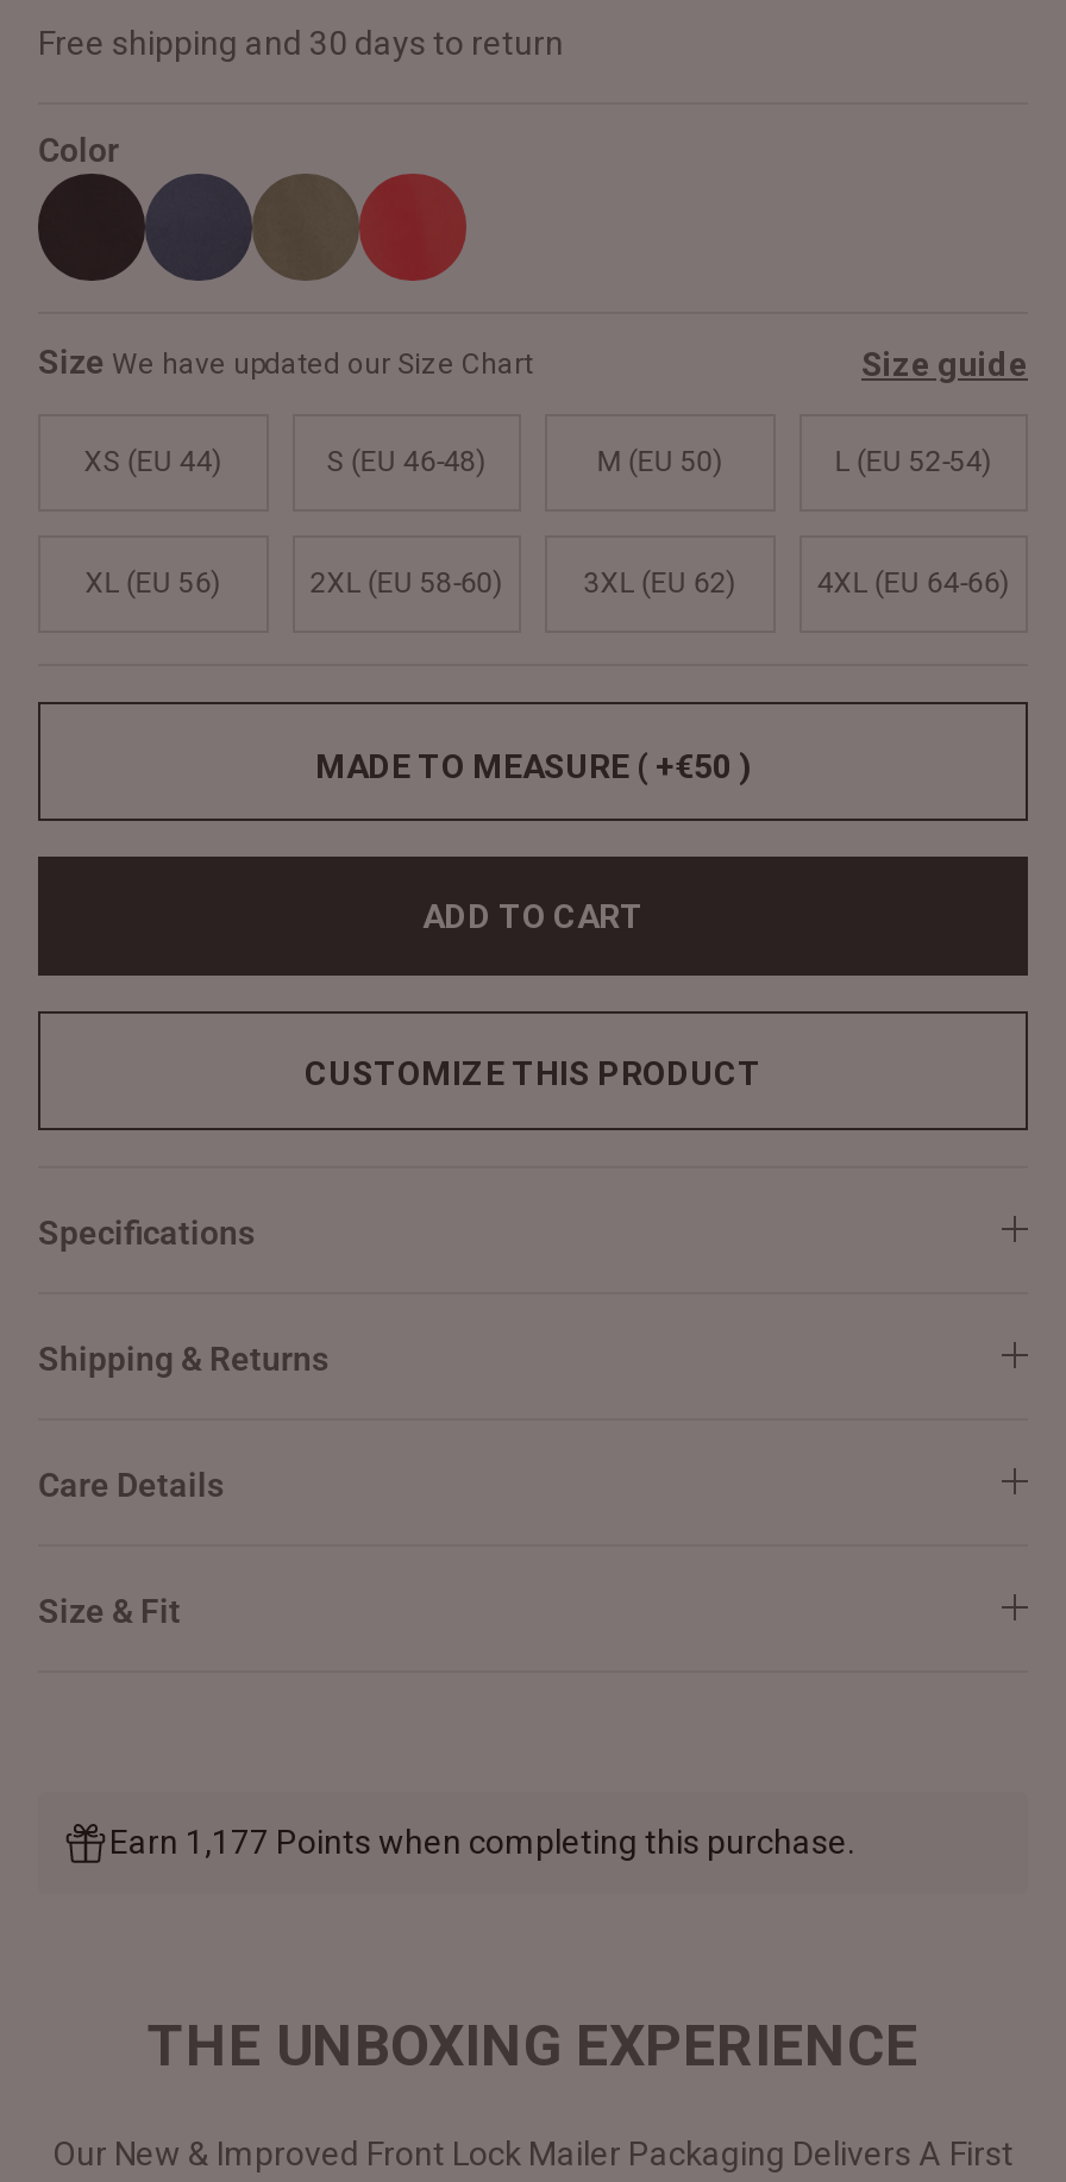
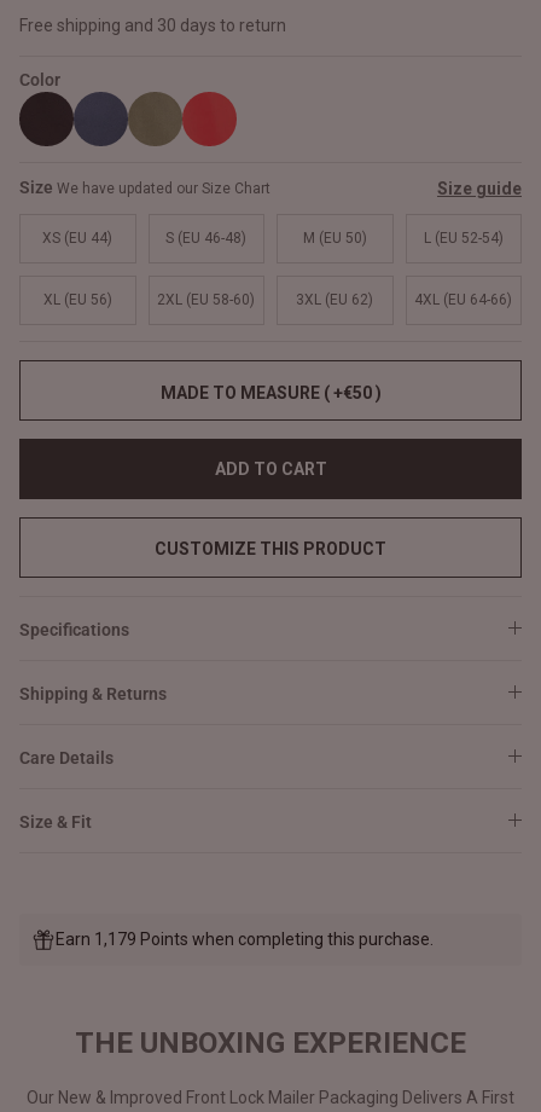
- Earn 1,177 Points when completing this purchase.
+ Earn 1,179 Points when completing this purchase.
